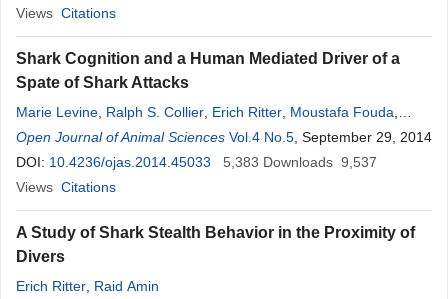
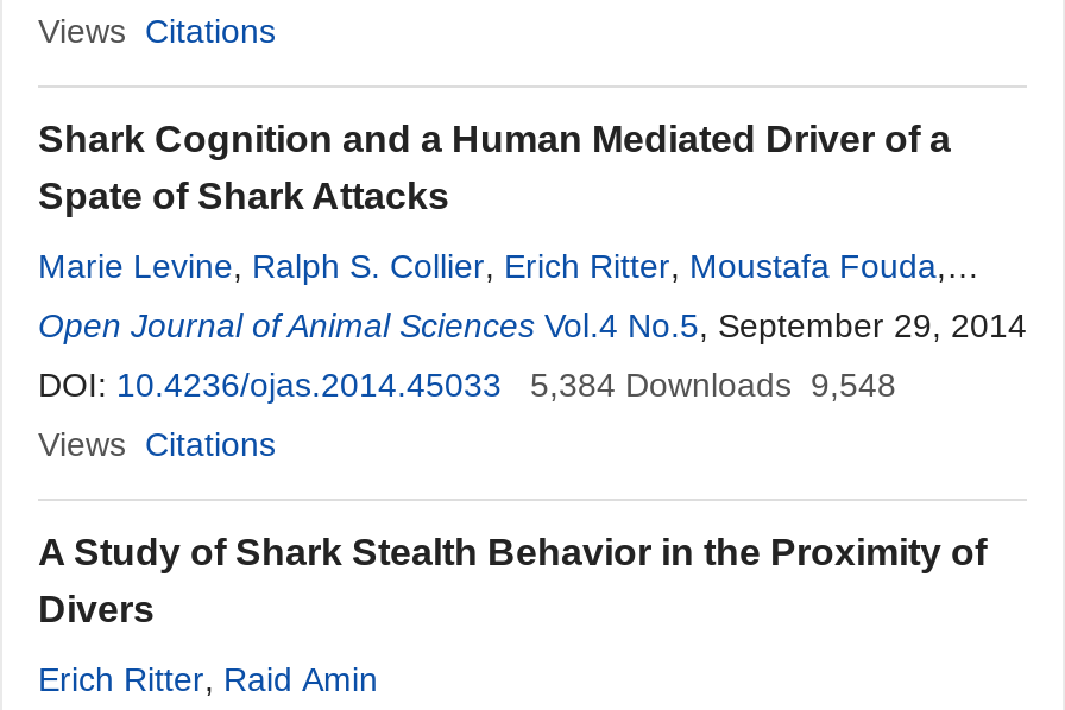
- DOI: 10.4236/ojas.2014.45033 5,383 Downloads 9,537
+ DOI: 10.4236/ojas.2014.45033 5,384 Downloads 9,548
